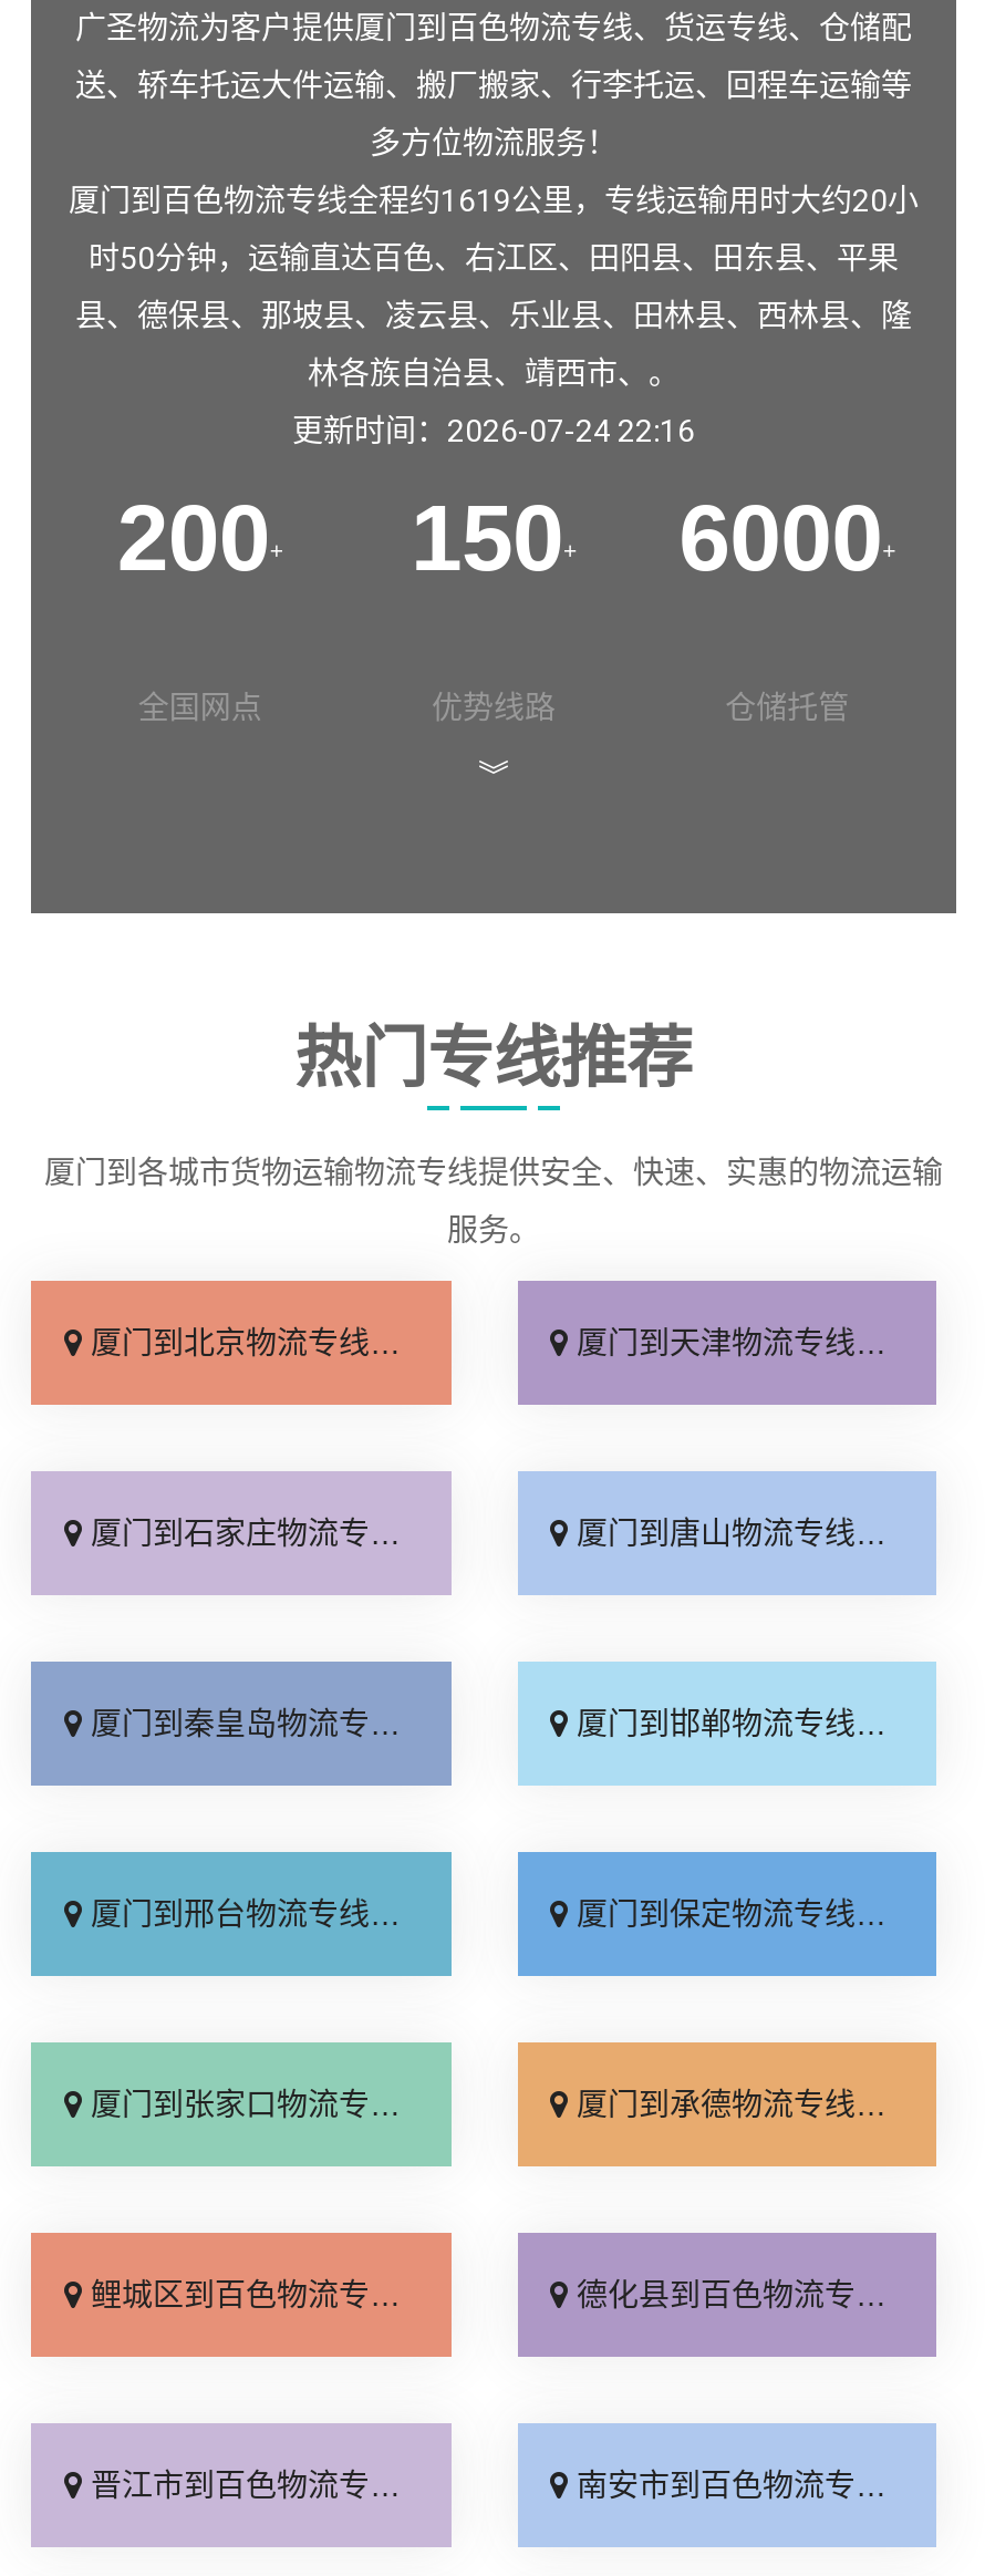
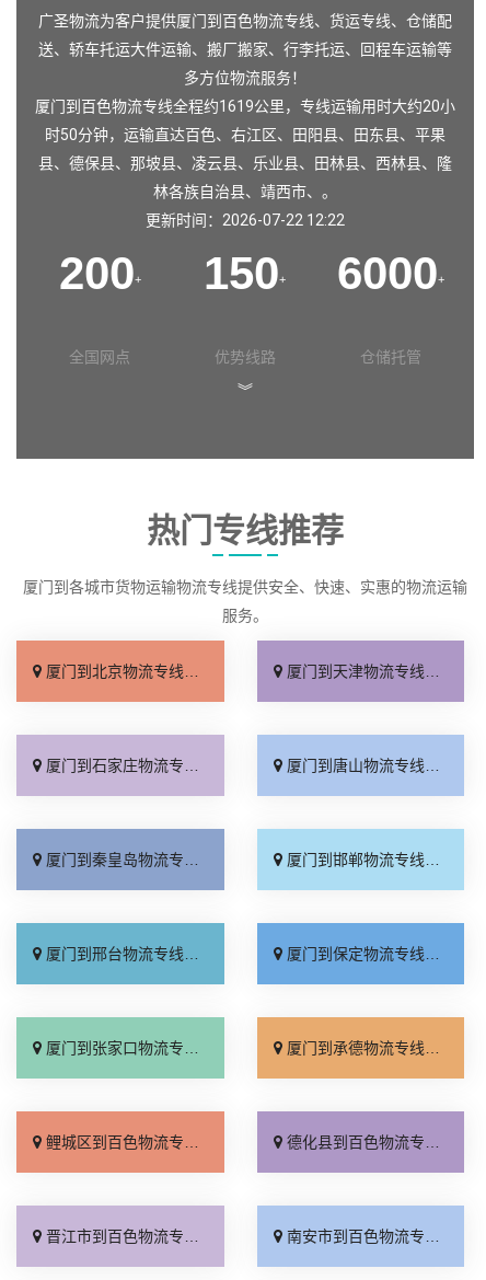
- 更新时间：2026-07-24 22:16
+ 更新时间：2026-07-22 12:22
